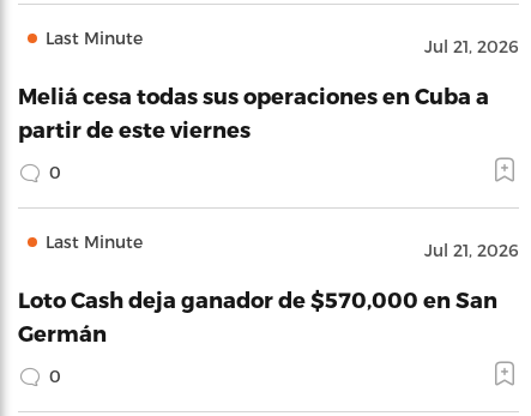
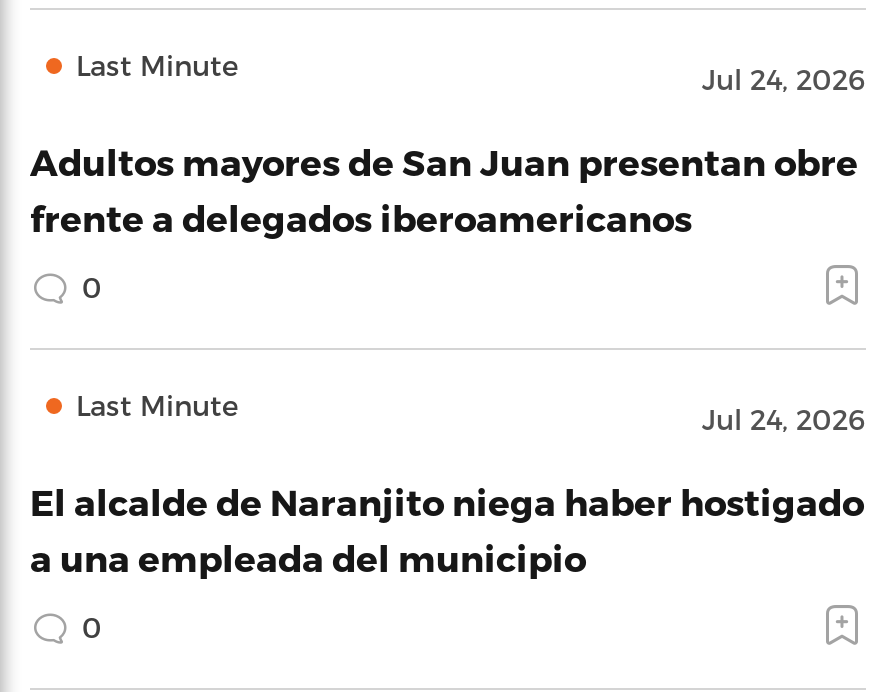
- Jul 21, 2026
+ Jul 24, 2026

- Meliá cesa todas sus operaciones en Cuba a
- partir de este viernes
+ Adultos mayores de San Juan presentan obre
+ frente a delegados iberoamericanos

- Jul 21, 2026
+ Jul 24, 2026

- Loto Cash deja ganador de $570,000 en San
- Germán
+ El alcalde de Naranjito niega haber hostigado
+ a una empleada del municipio
